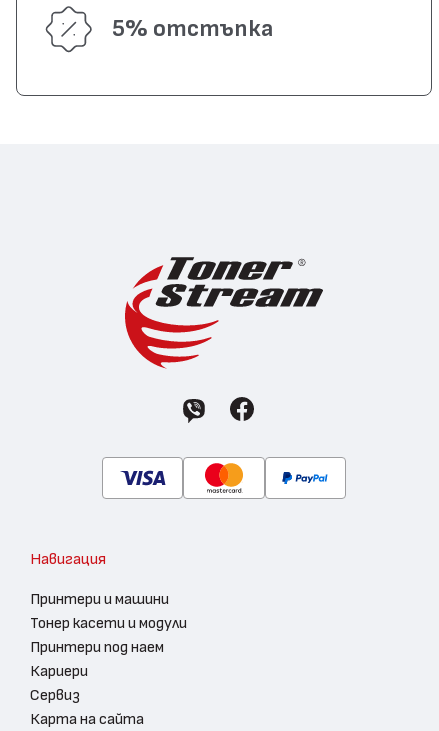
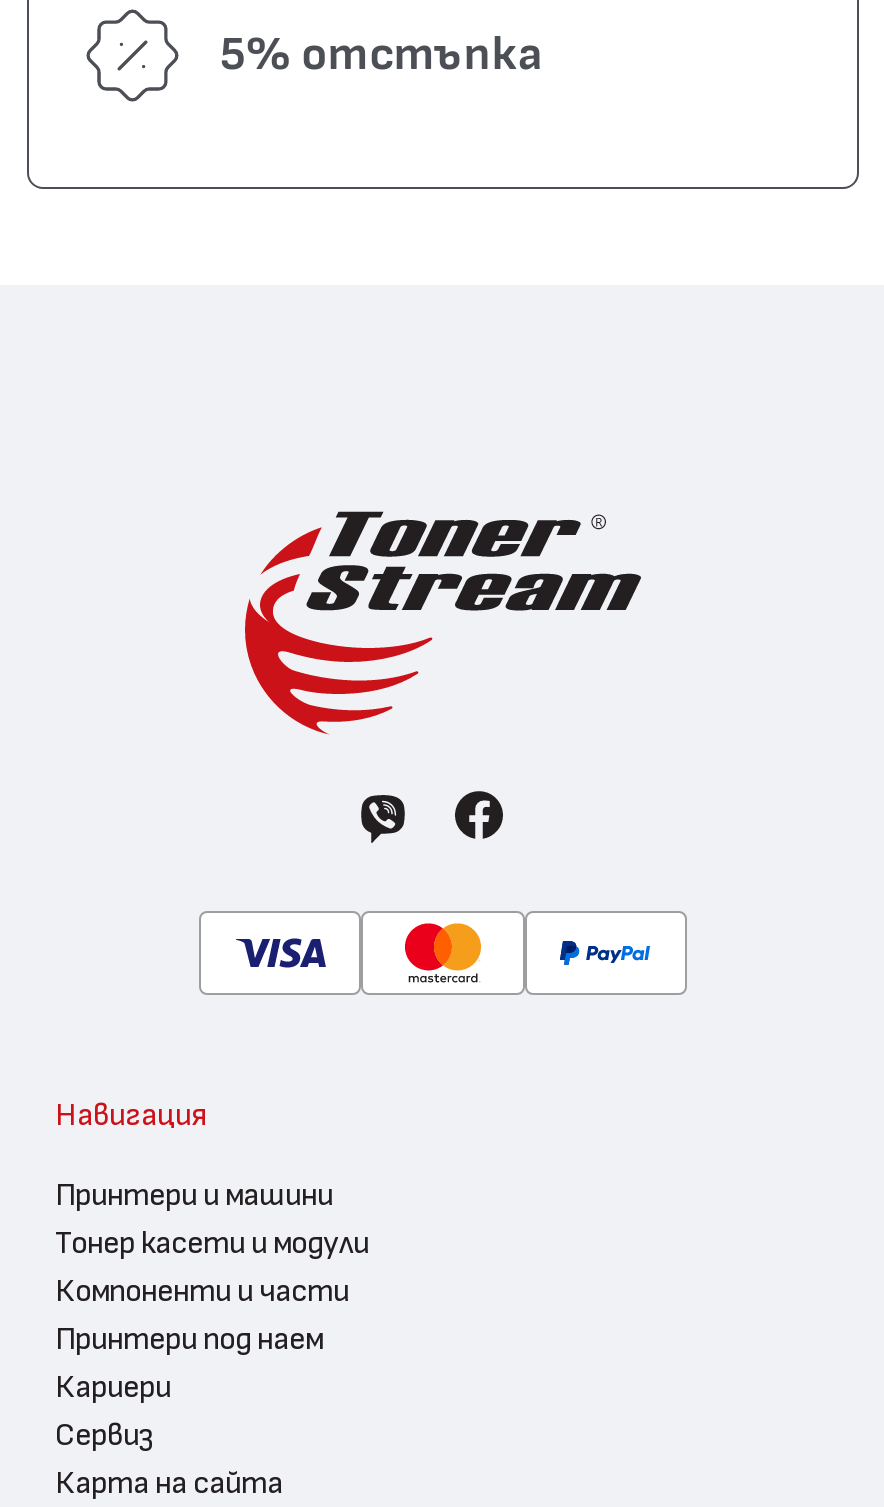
+ Компоненти и части
